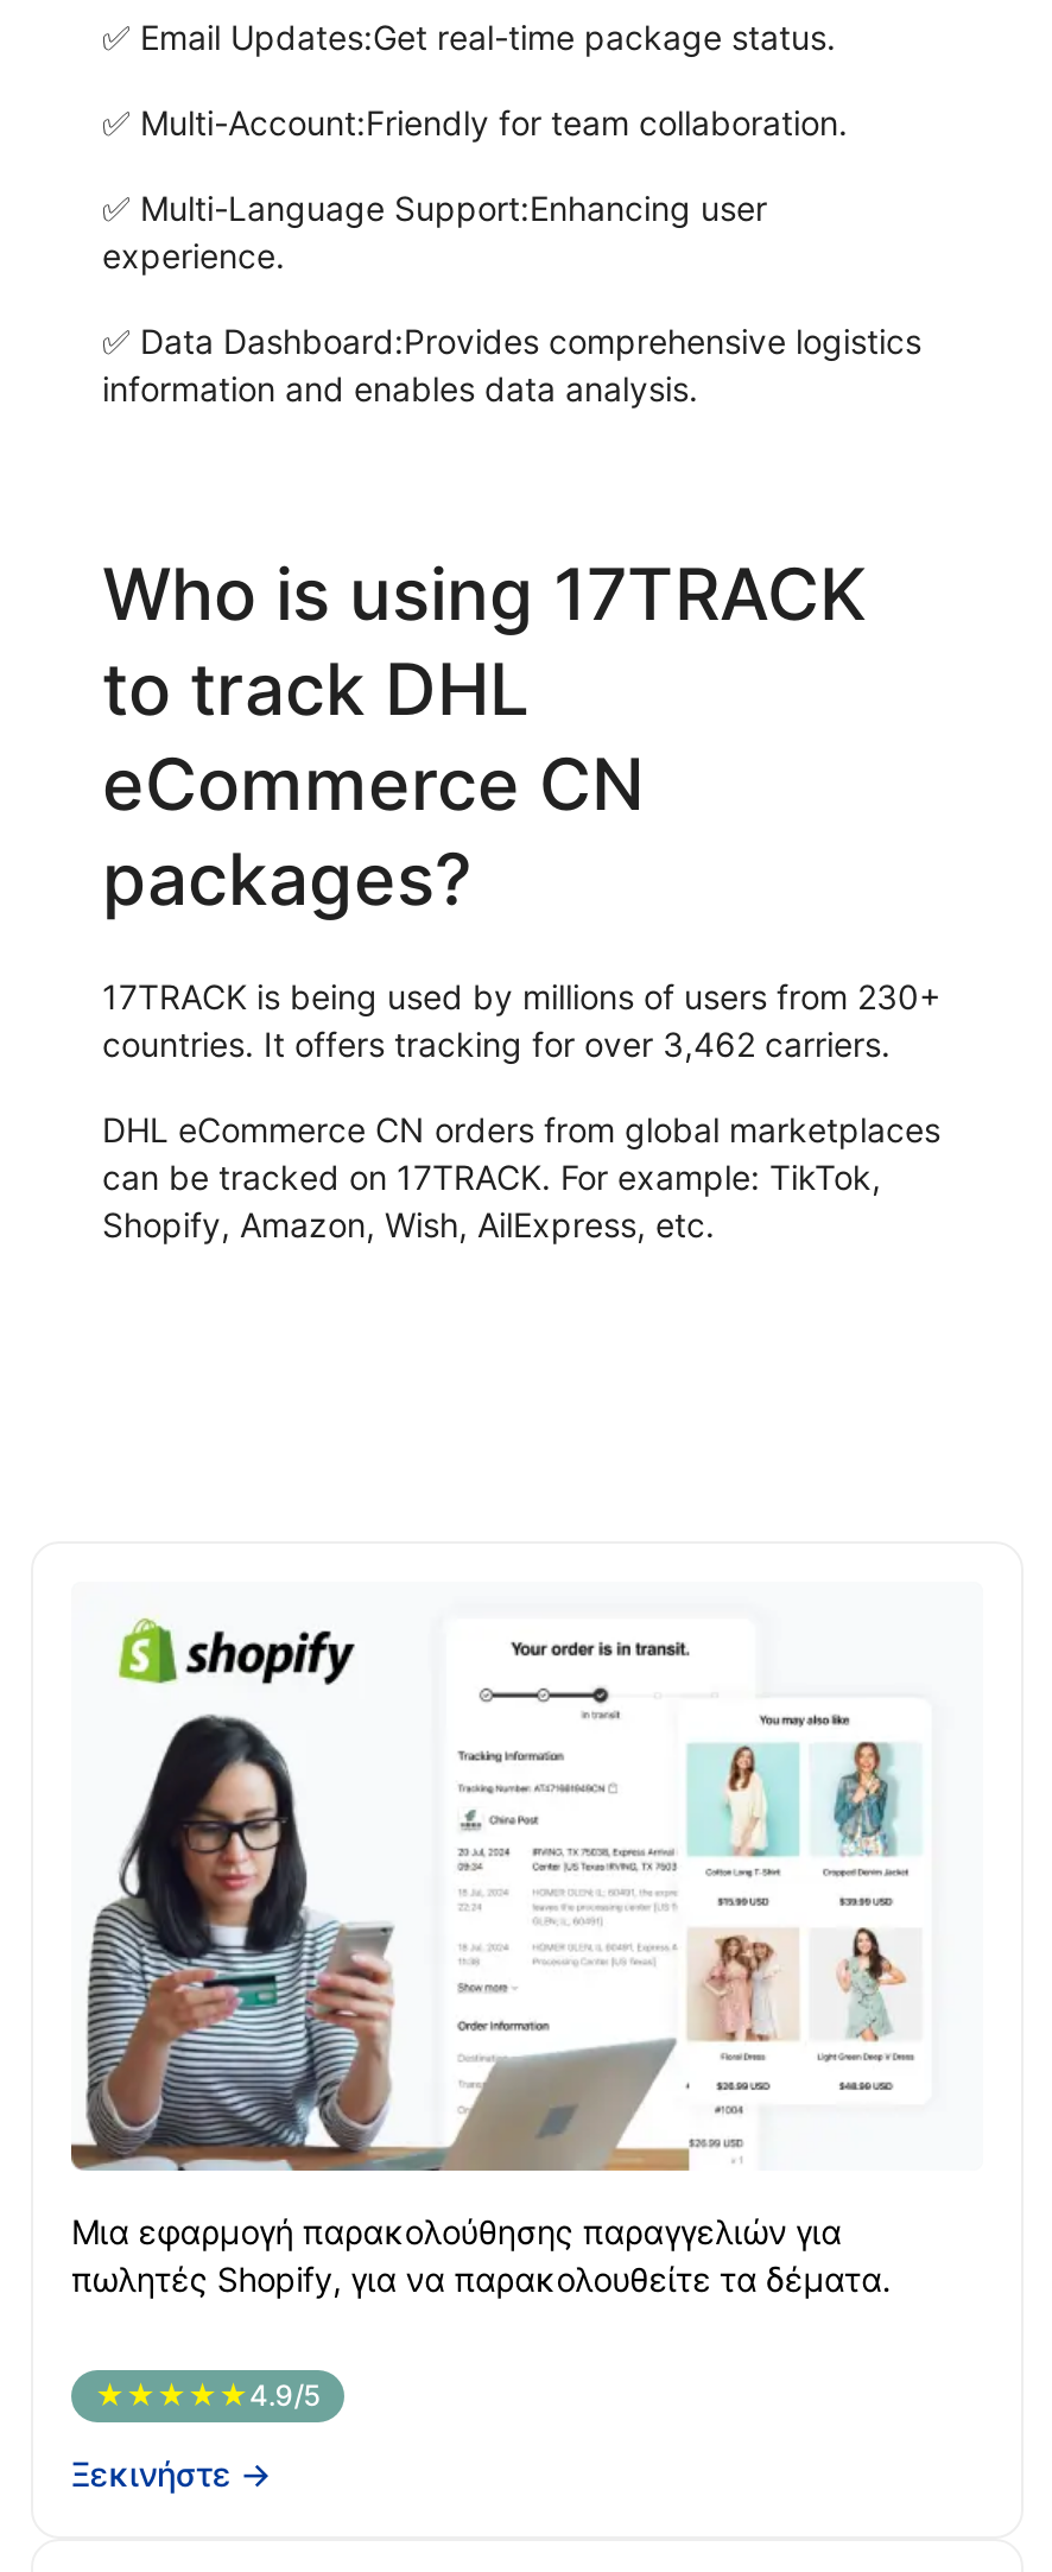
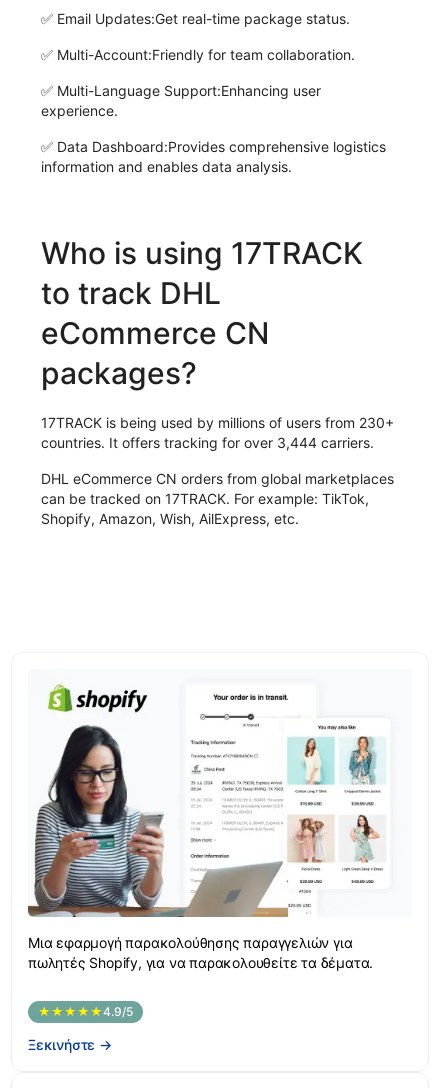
- countries. It offers tracking for over 3,462 carriers.
+ countries. It offers tracking for over 3,444 carriers.
